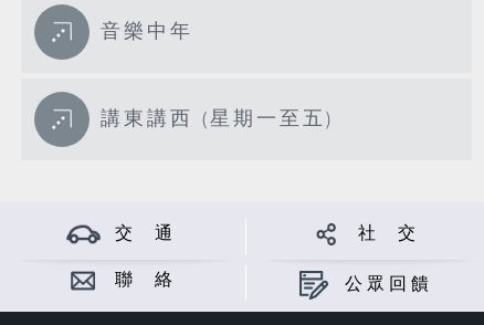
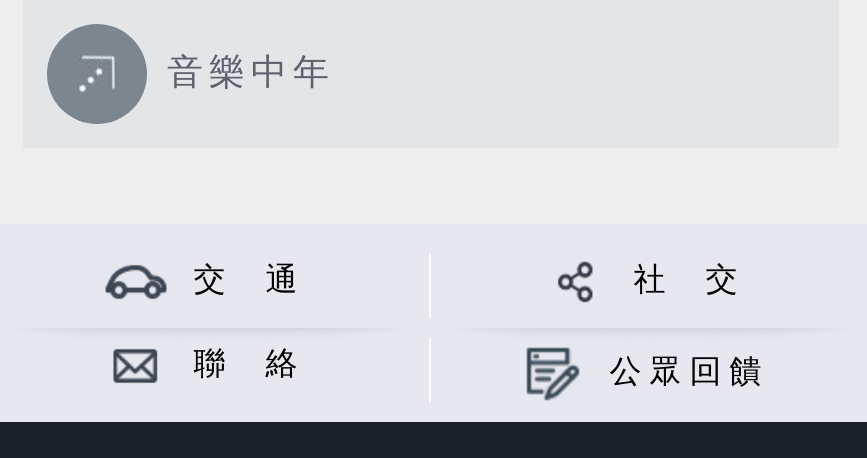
- 講東講西 (星期一至五)
